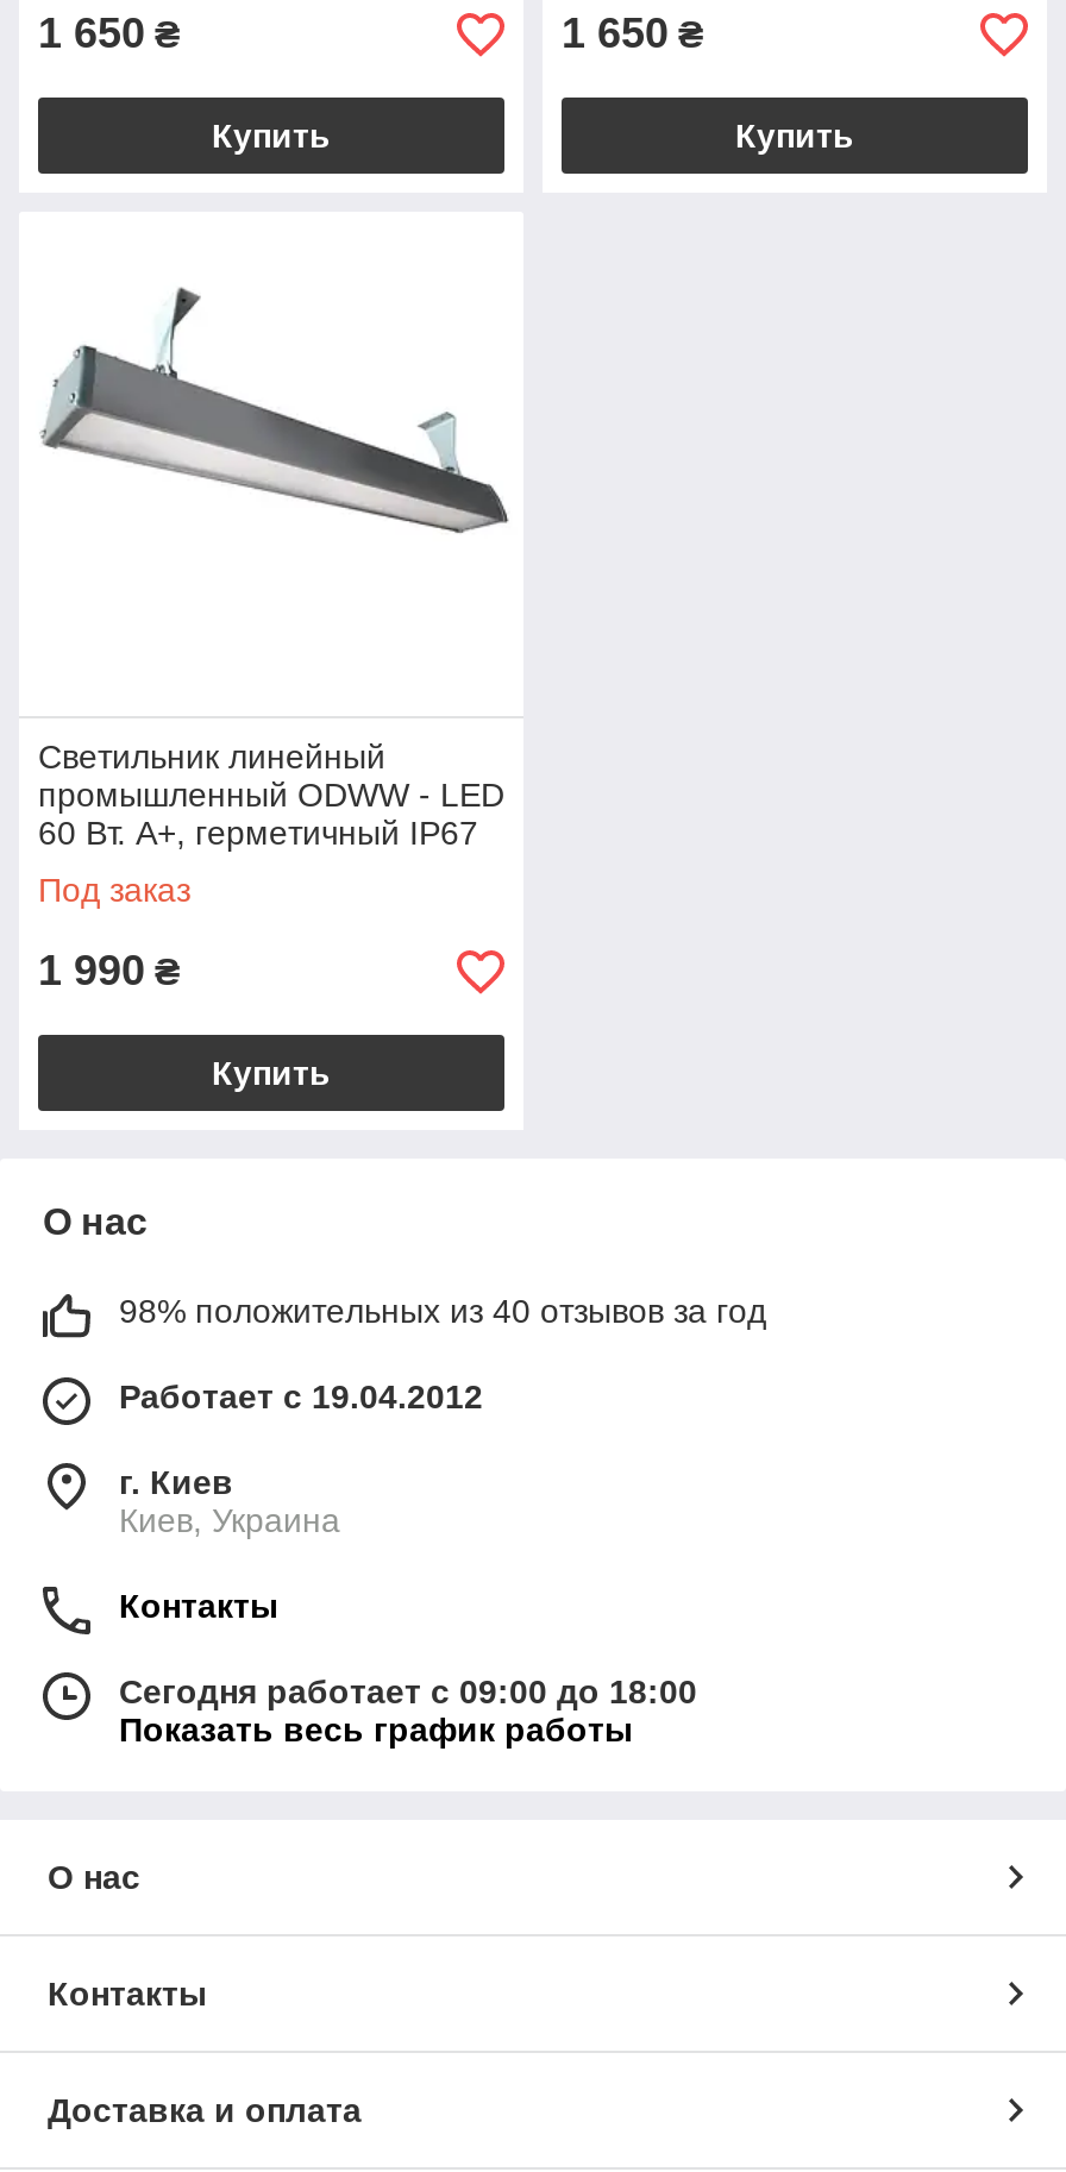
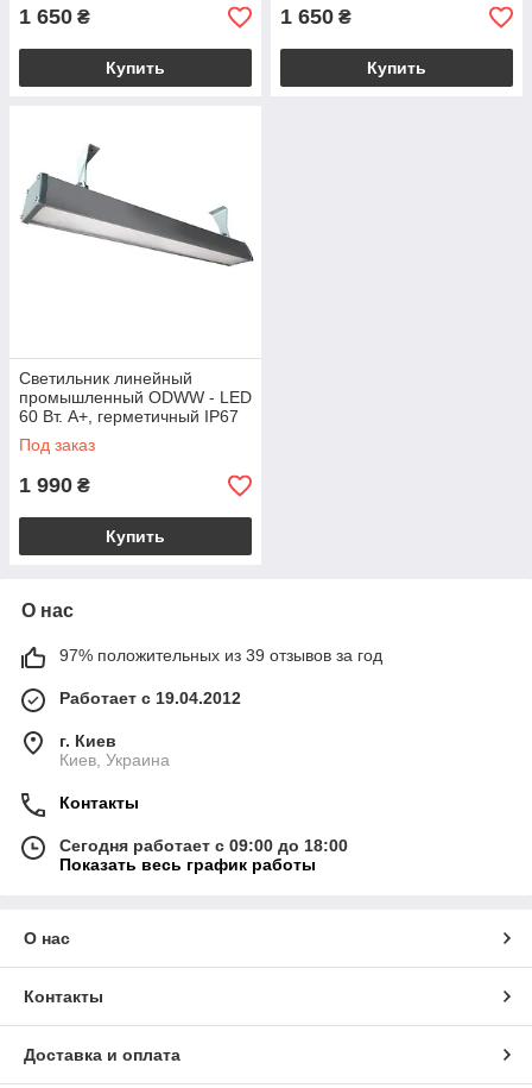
- 98% положительных из 40 отзывов за год
+ 97% положительных из 39 отзывов за год
